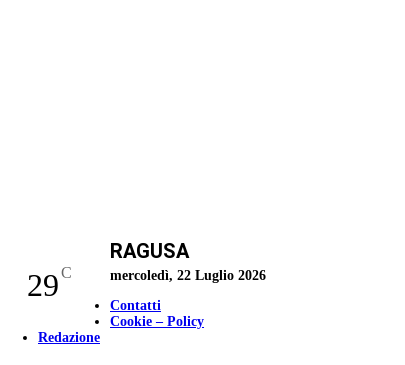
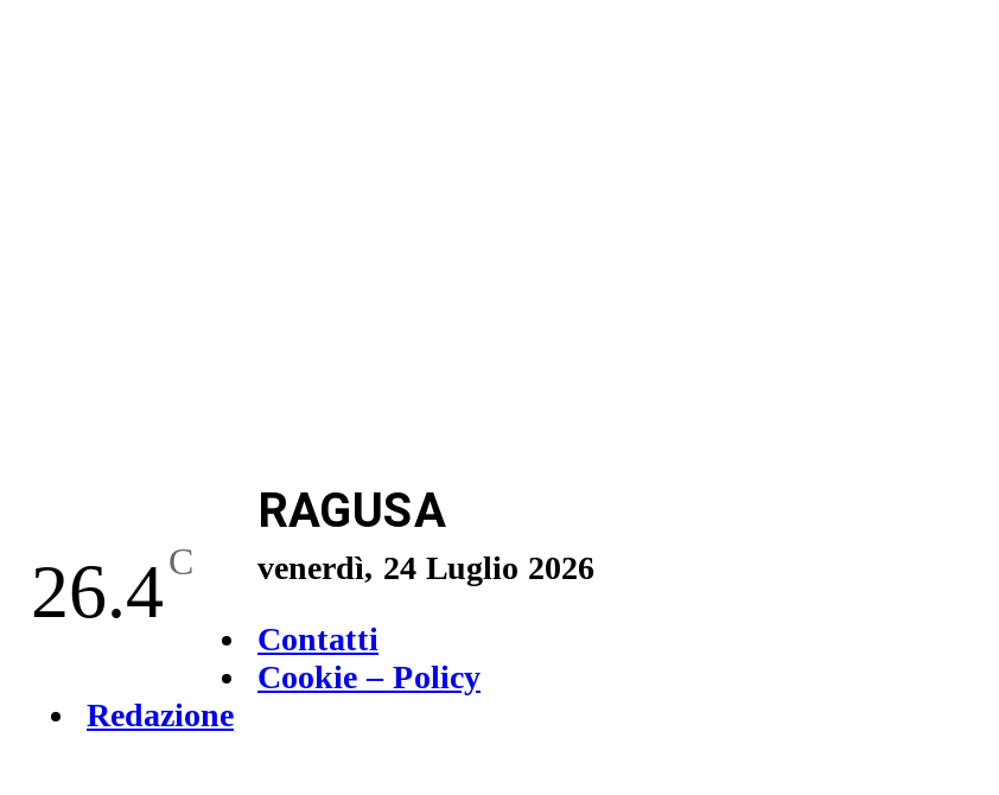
- 29 C
+ 26.4 C

- mercoledì, 22 Luglio 2026
+ venerdì, 24 Luglio 2026
